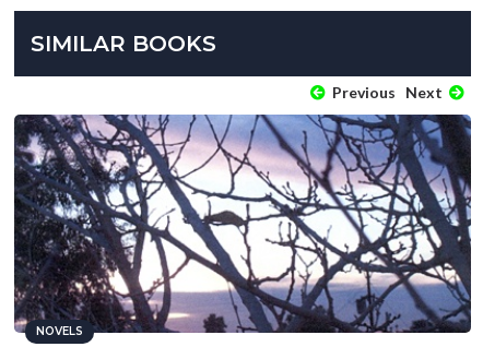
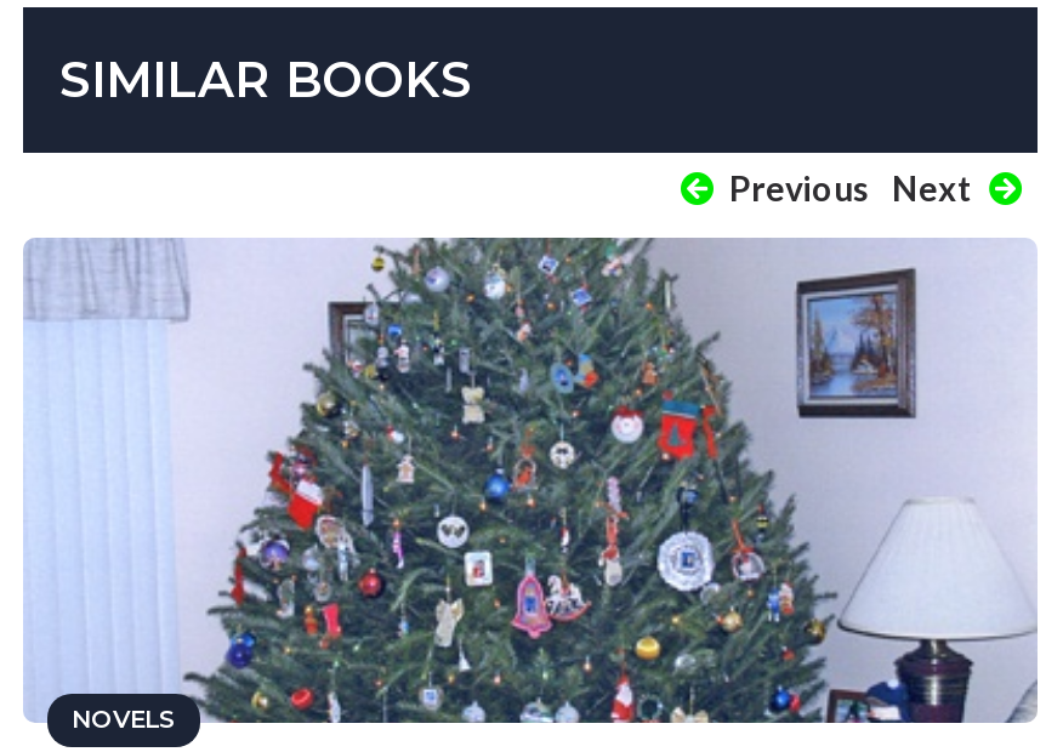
- [image]
+ [image]
